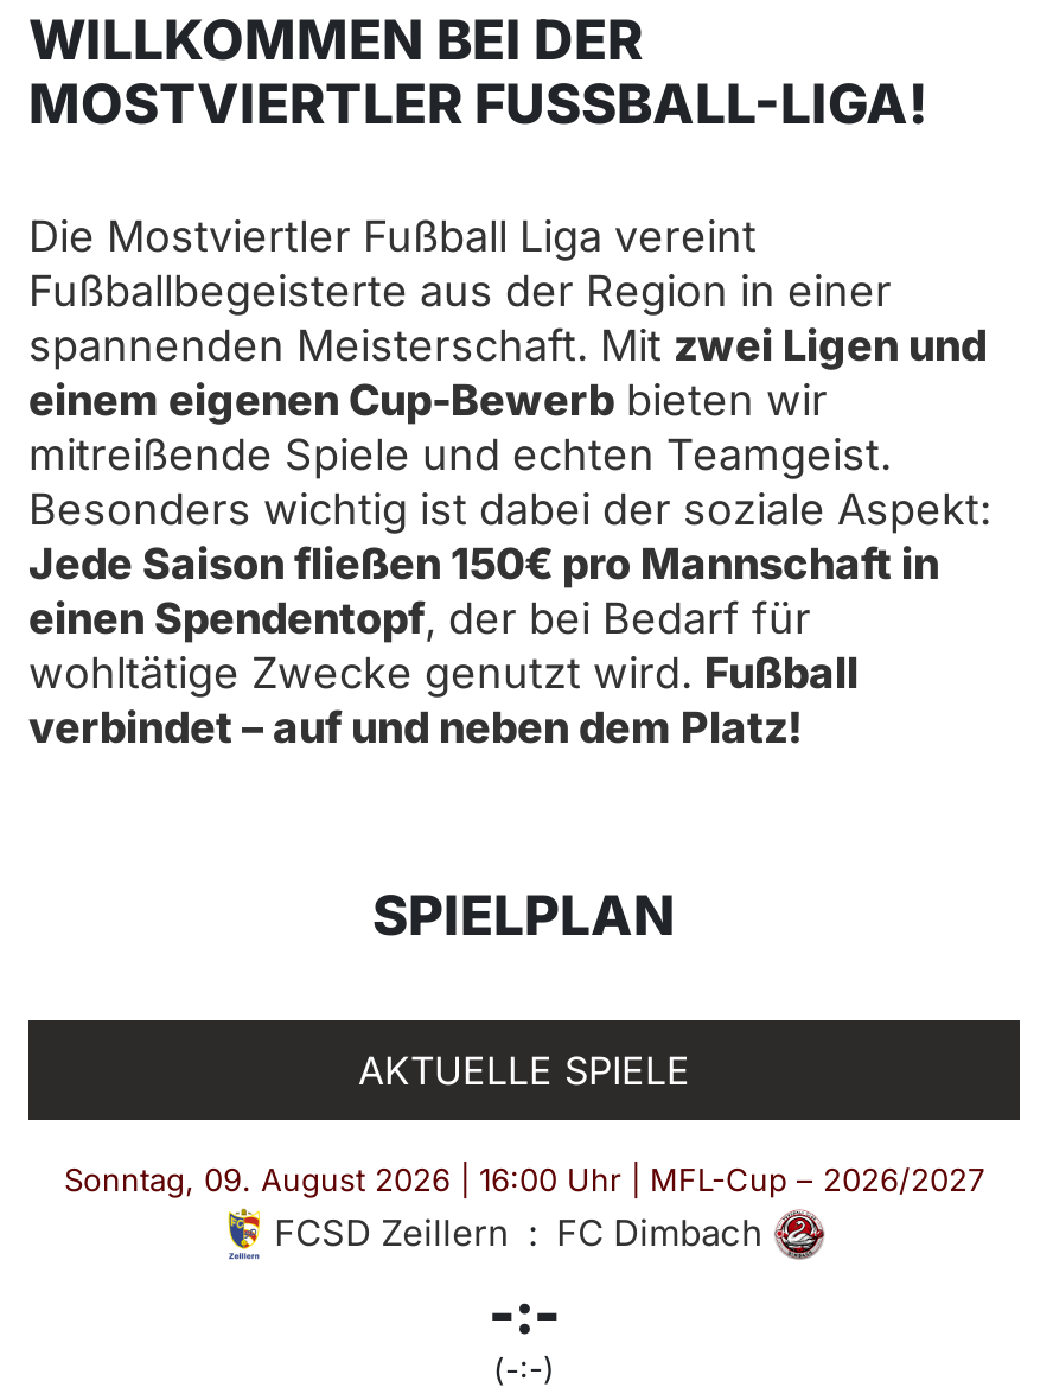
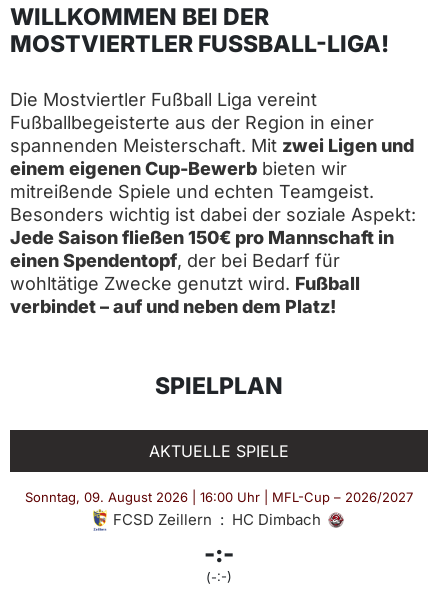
- FCSD Zeillern: FC Dimbach
+ FCSD Zeillern: HC Dimbach
